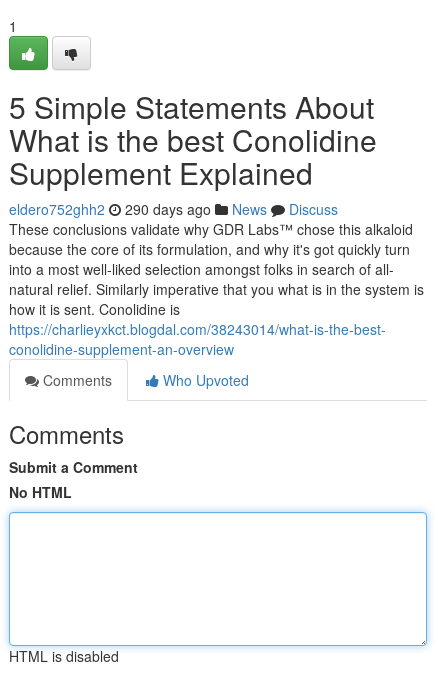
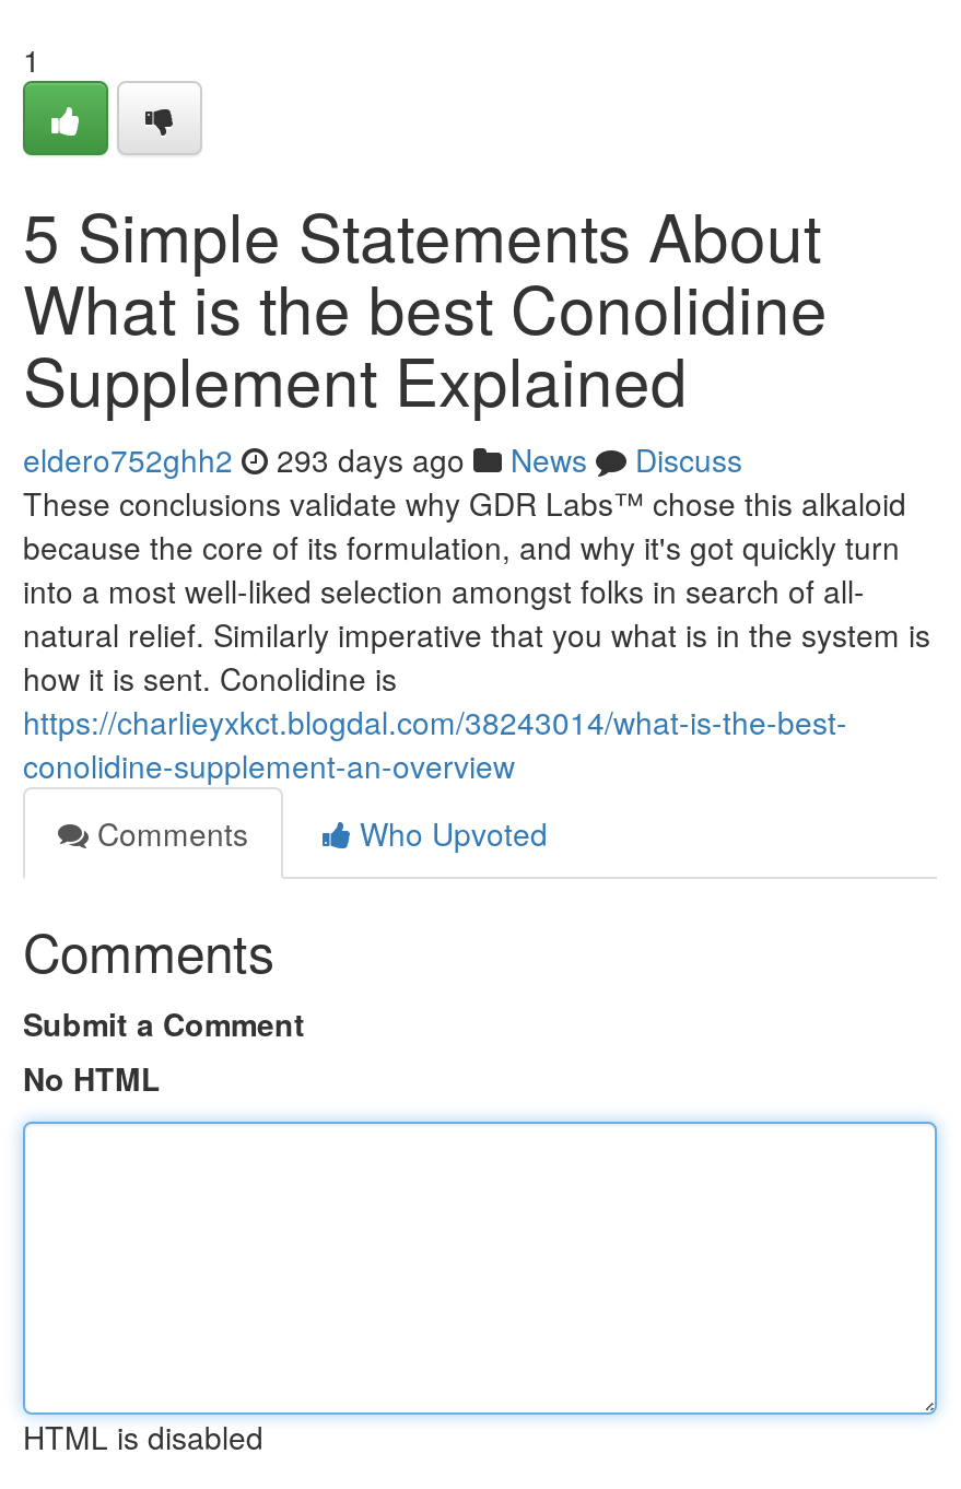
- eldero752ghh2 290 days ago News Discuss
+ eldero752ghh2 293 days ago News Discuss
